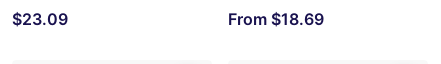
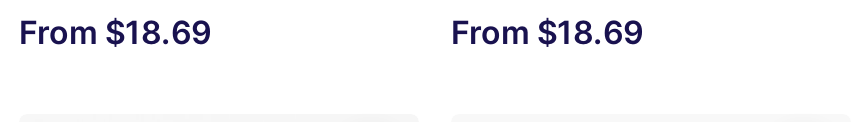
- $23.09
+ From $18.69
